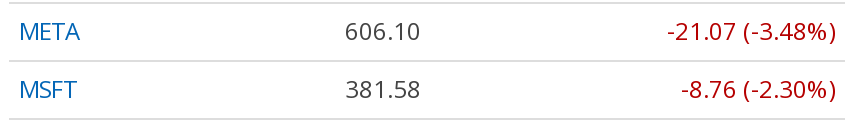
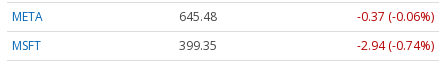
- 606.10
+ 645.48

- -21.07 (-3.48%)
+ -0.37 (-0.06%)

- 381.58
+ 399.35

- -8.76 (-2.30%)
+ -2.94 (-0.74%)
